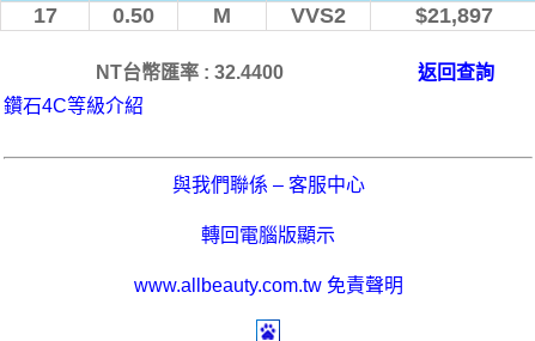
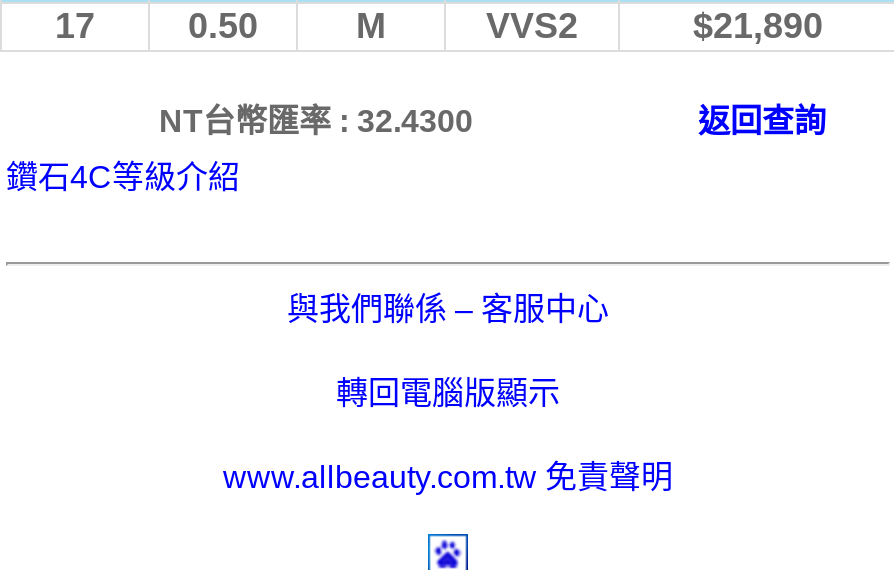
- $21,897
+ $21,890

- NT台幣匯率 : 32.4400
+ NT台幣匯率 : 32.4300
